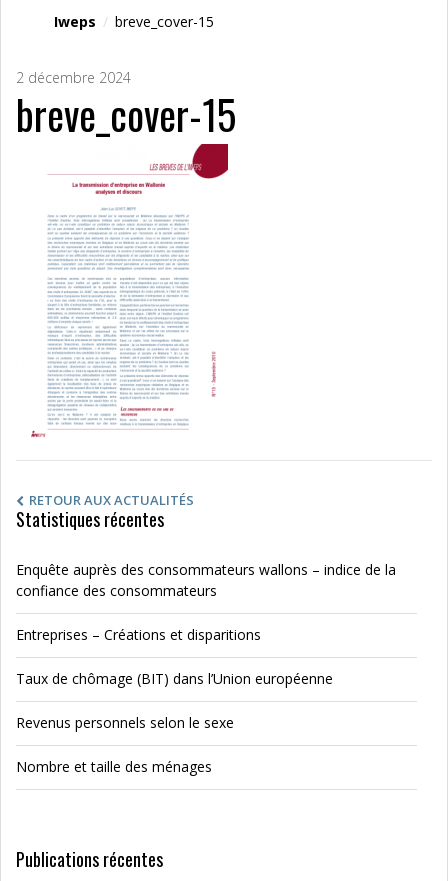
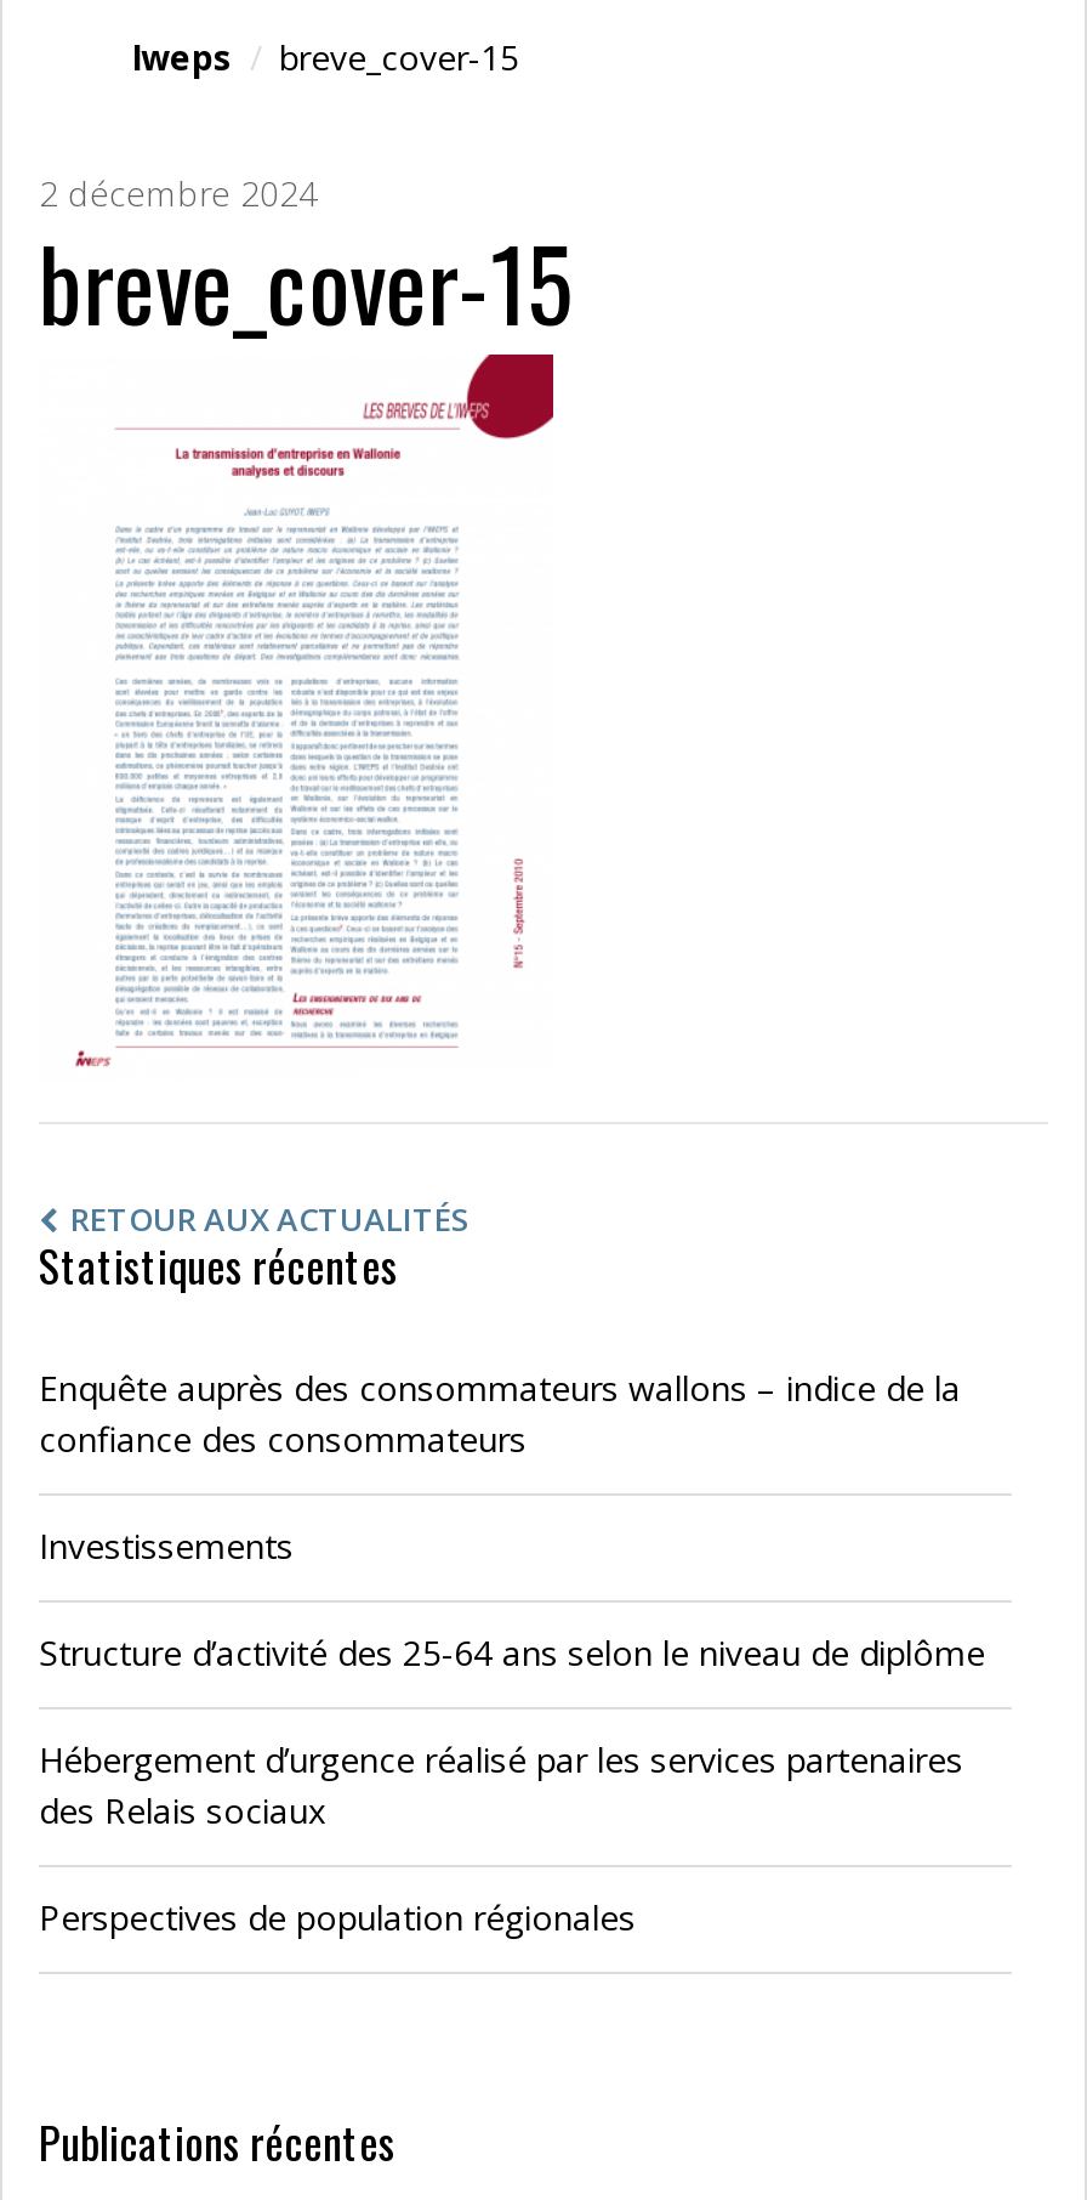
- Entreprises – Créations et disparitions
+ Investissements

- Taux de chômage (BIT) dans l’Union européenne
+ Structure d’activité des 25-64 ans selon le niveau de diplôme

- Revenus personnels selon le sexe
+ Hébergement d’urgence réalisé par les services partenaires
+ des Relais sociaux

- Nombre et taille des ménages
+ Perspectives de population régionales
